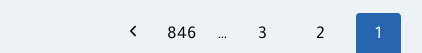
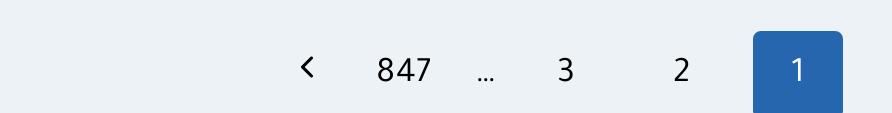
- 846
+ 847
